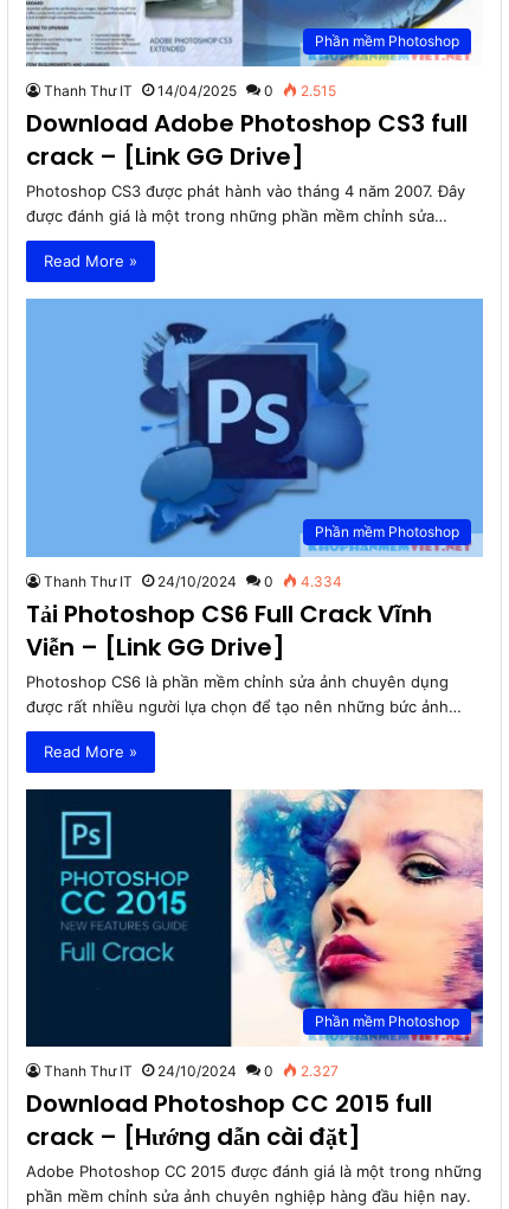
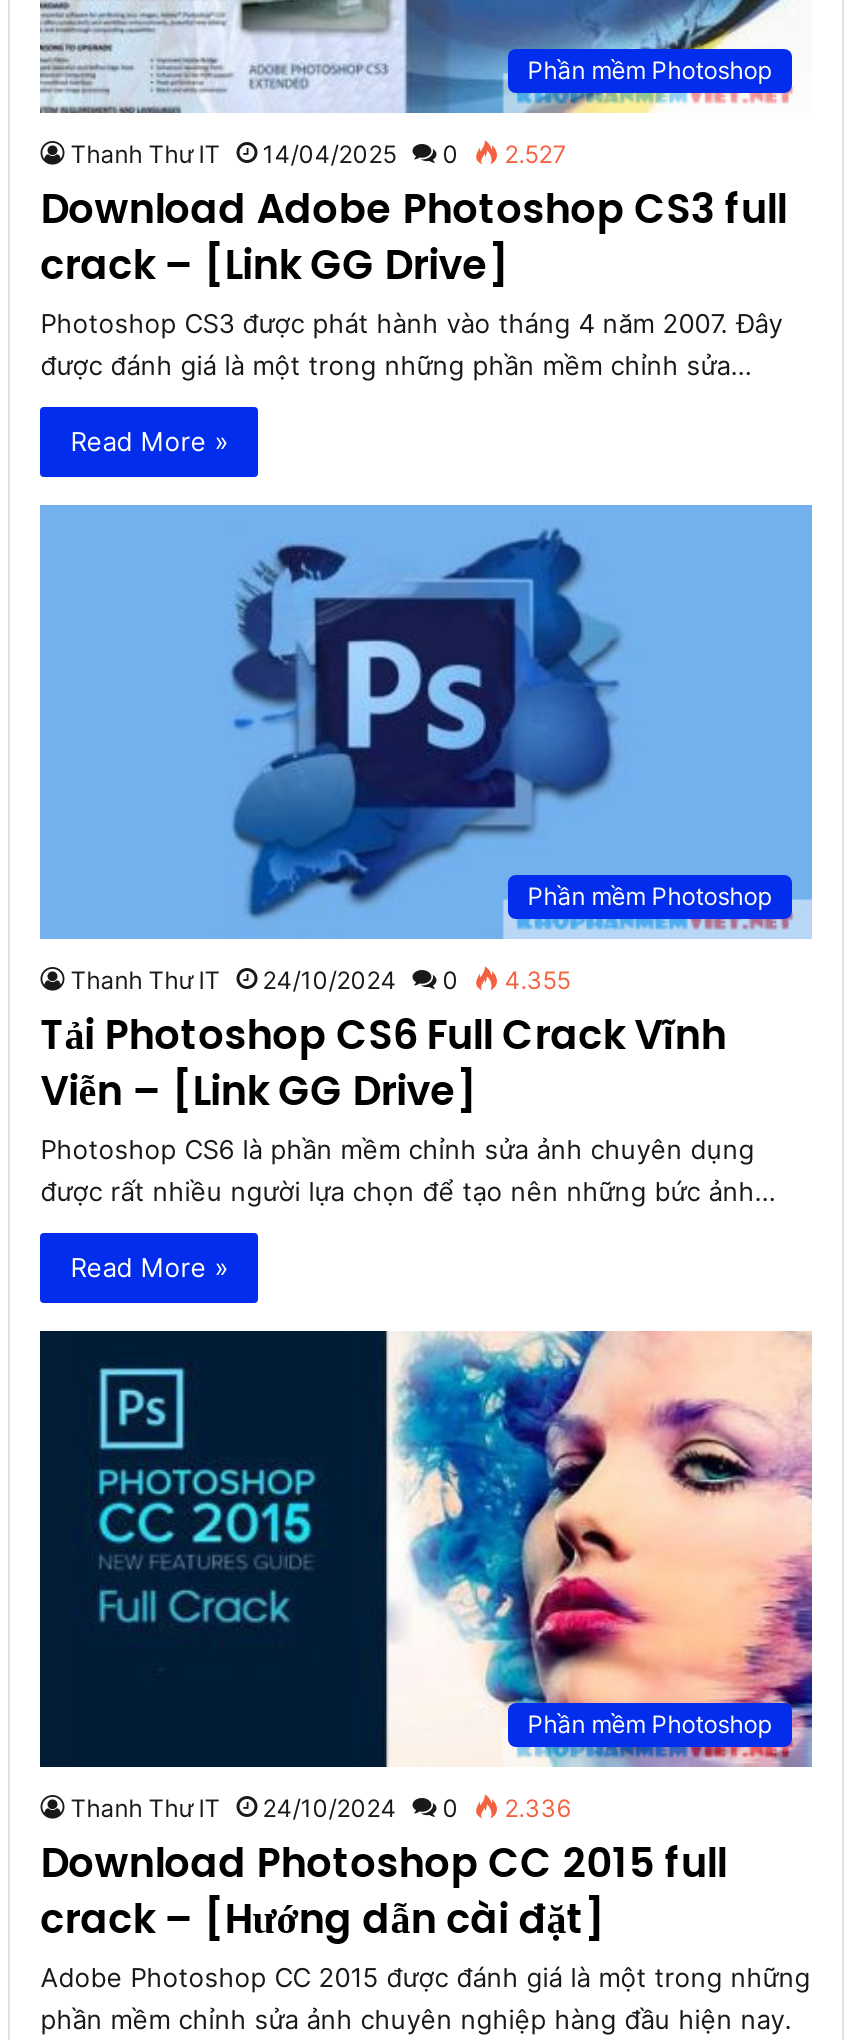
- Thanh Thư IT 14/04/2025 0 2.515
+ Thanh Thư IT 14/04/2025 0 2.527

- Thanh Thư IT 24/10/2024 0 4.334
+ Thanh Thư IT 24/10/2024 0 4.355

- Thanh Thư IT 24/10/2024 0 2.327
+ Thanh Thư IT 24/10/2024 0 2.336
